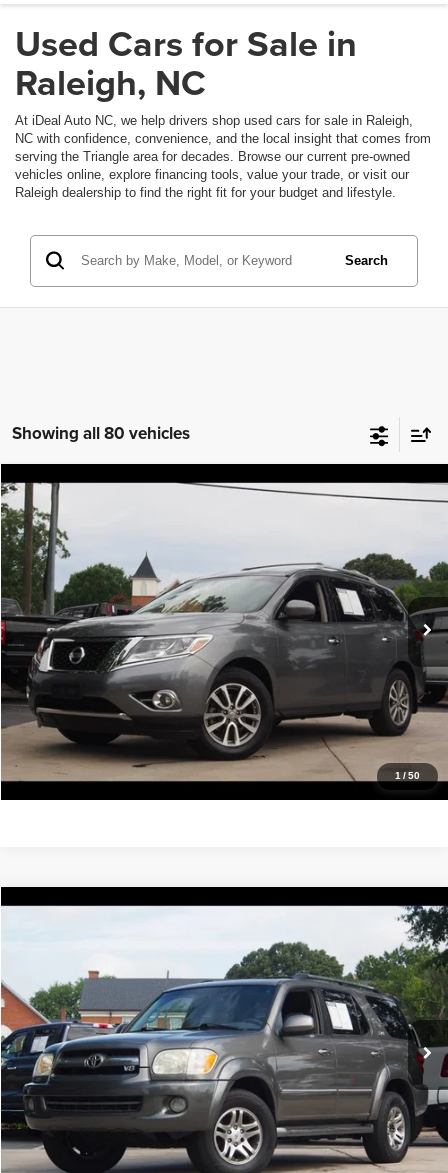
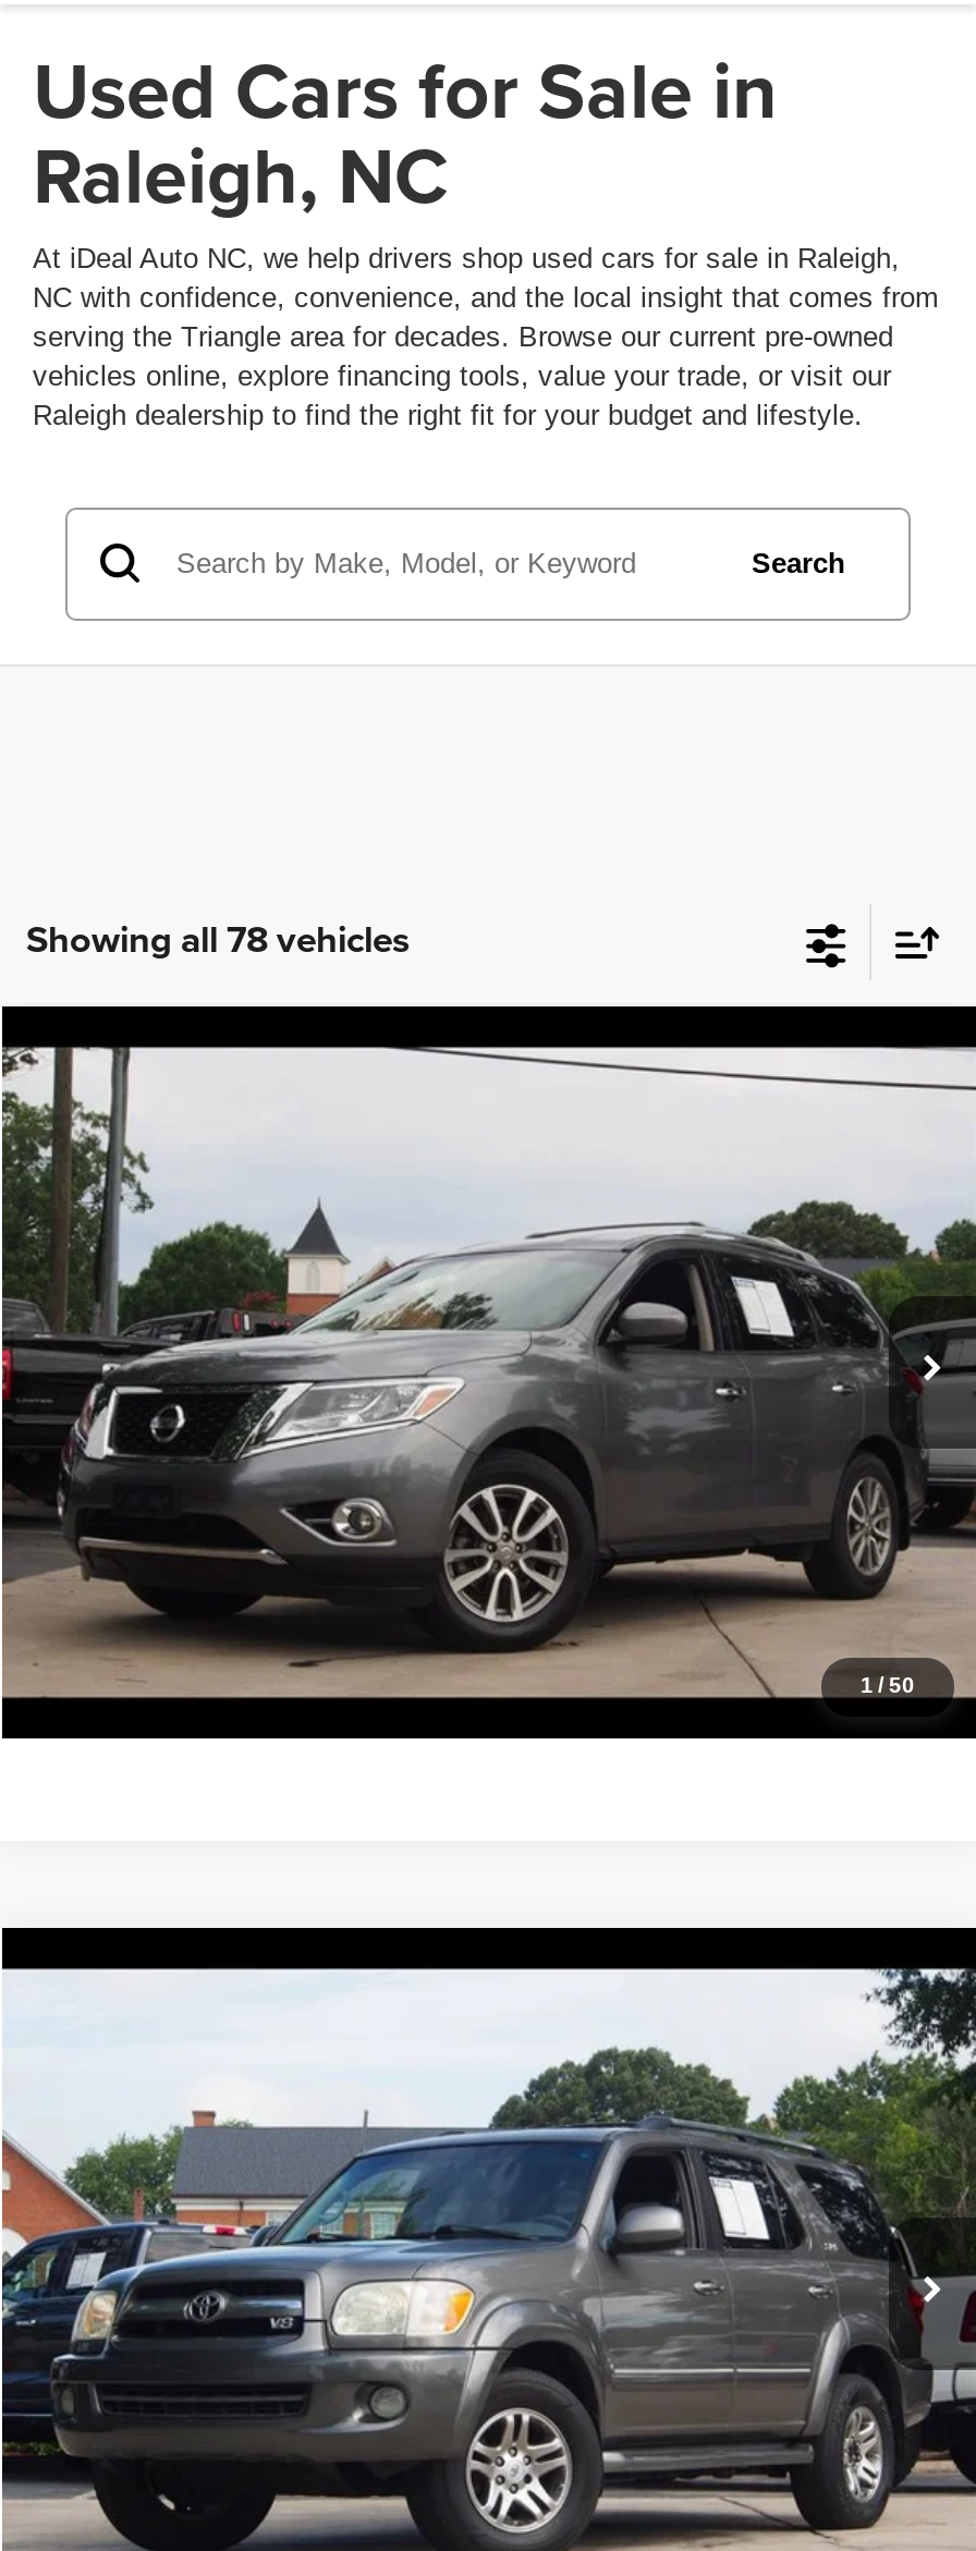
- Showing all 80 vehicles
+ Showing all 78 vehicles
